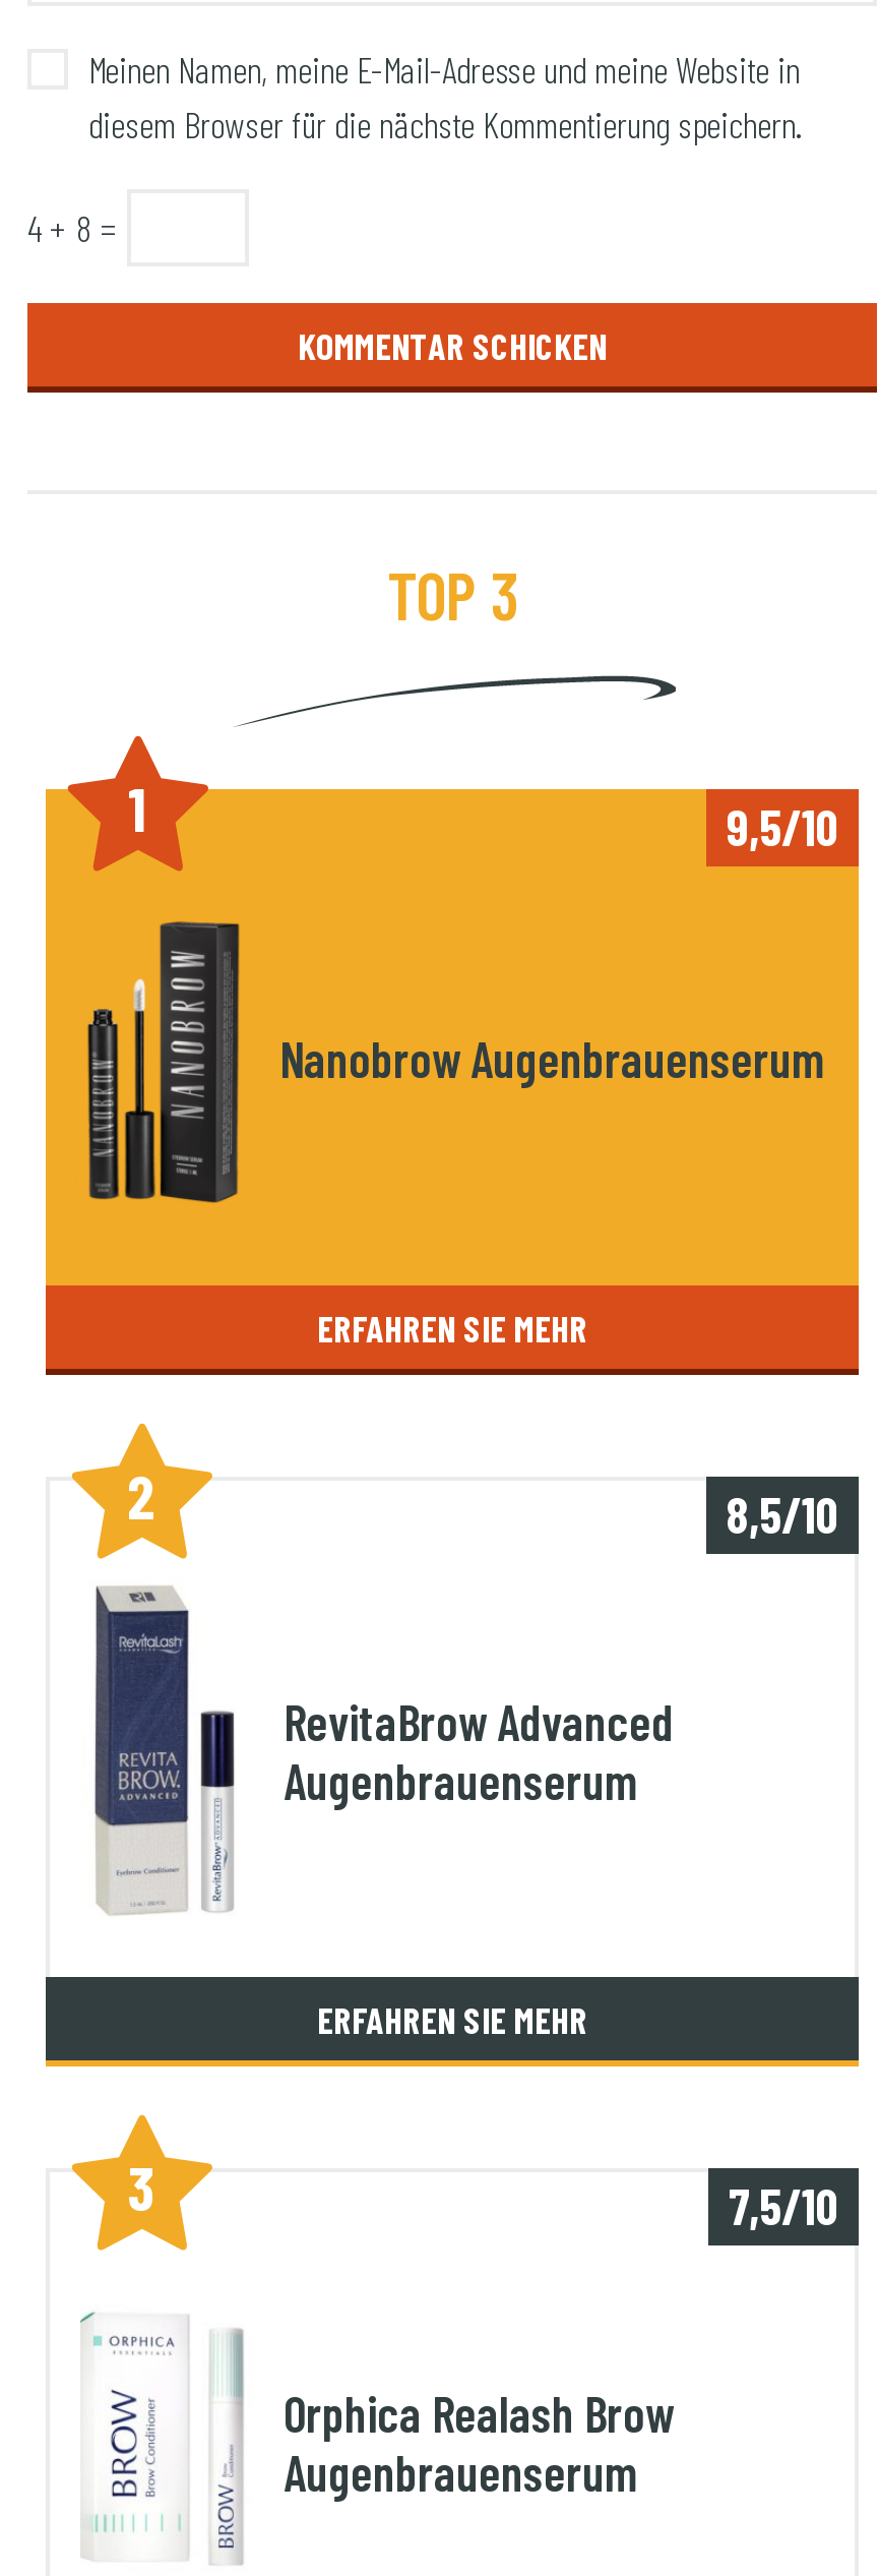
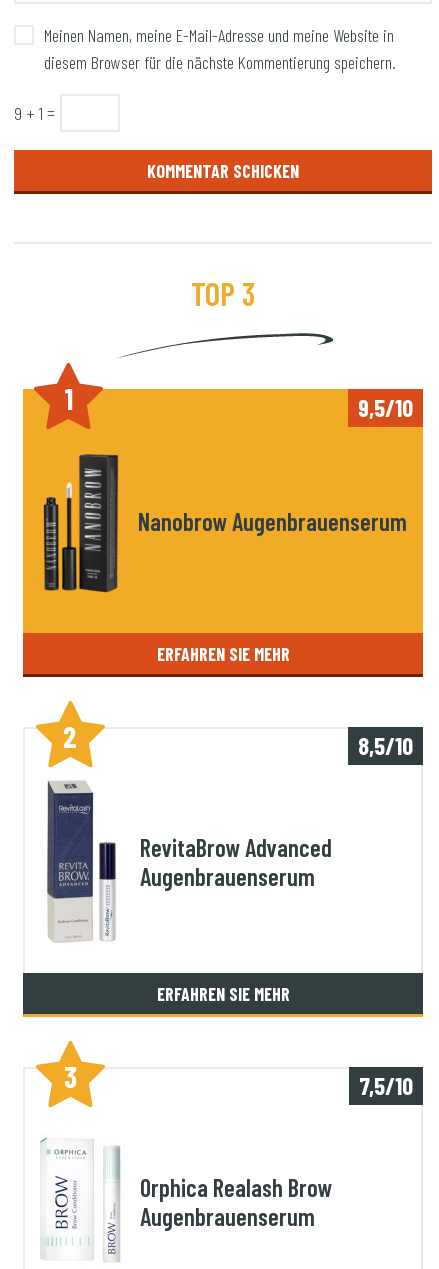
- 4 + 8 =
+ 9 + 1 =
